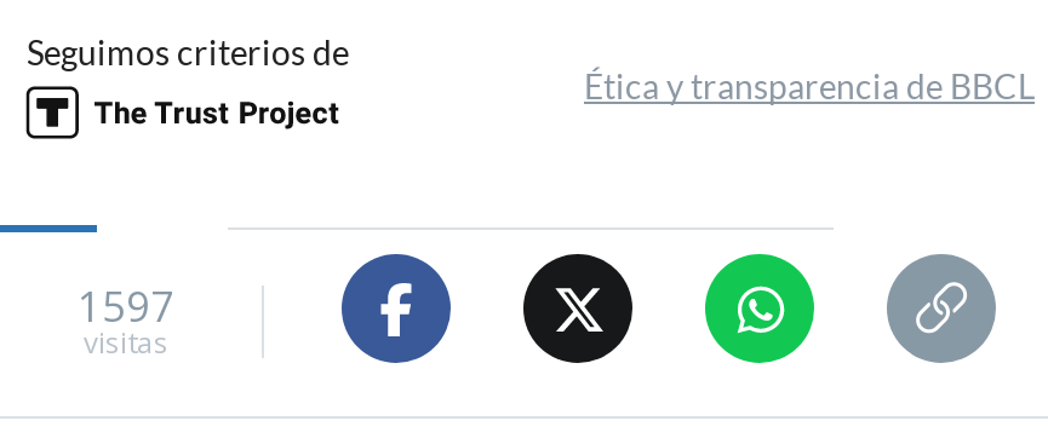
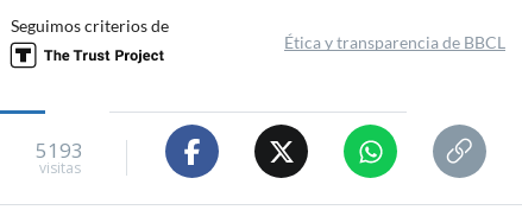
- 1597
+ 5193
